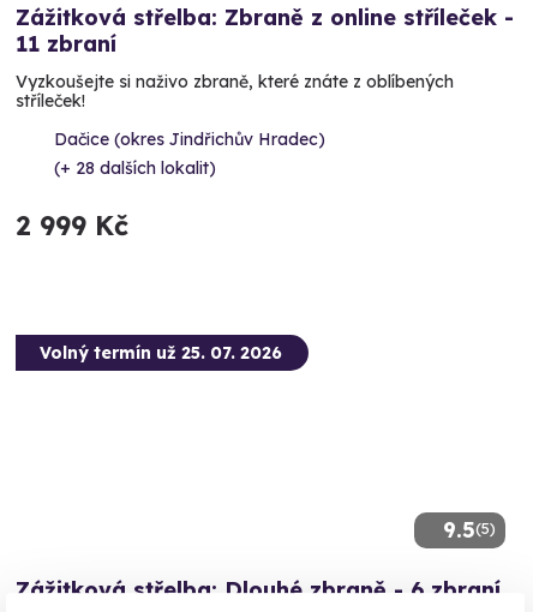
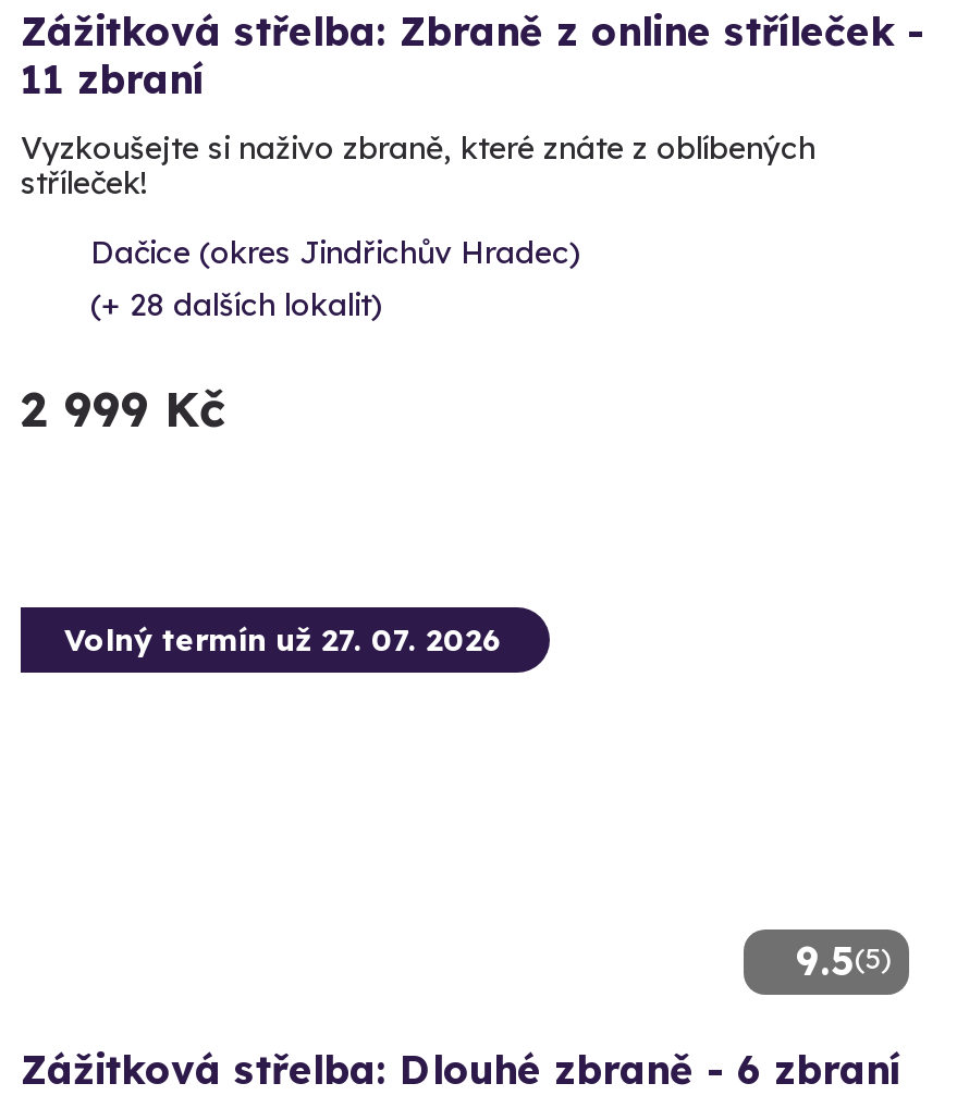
- Volný termín už 25. 07. 2026
+ Volný termín už 27. 07. 2026
